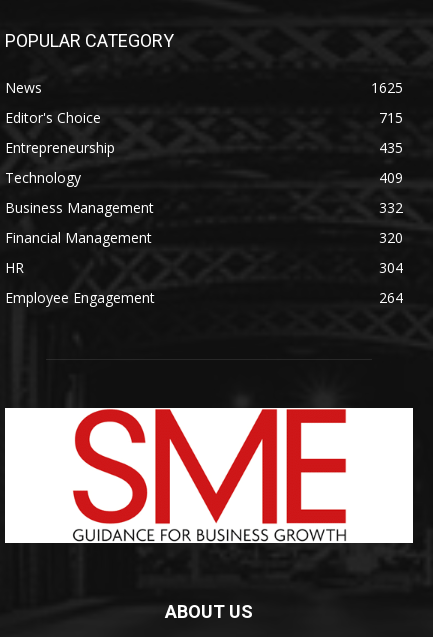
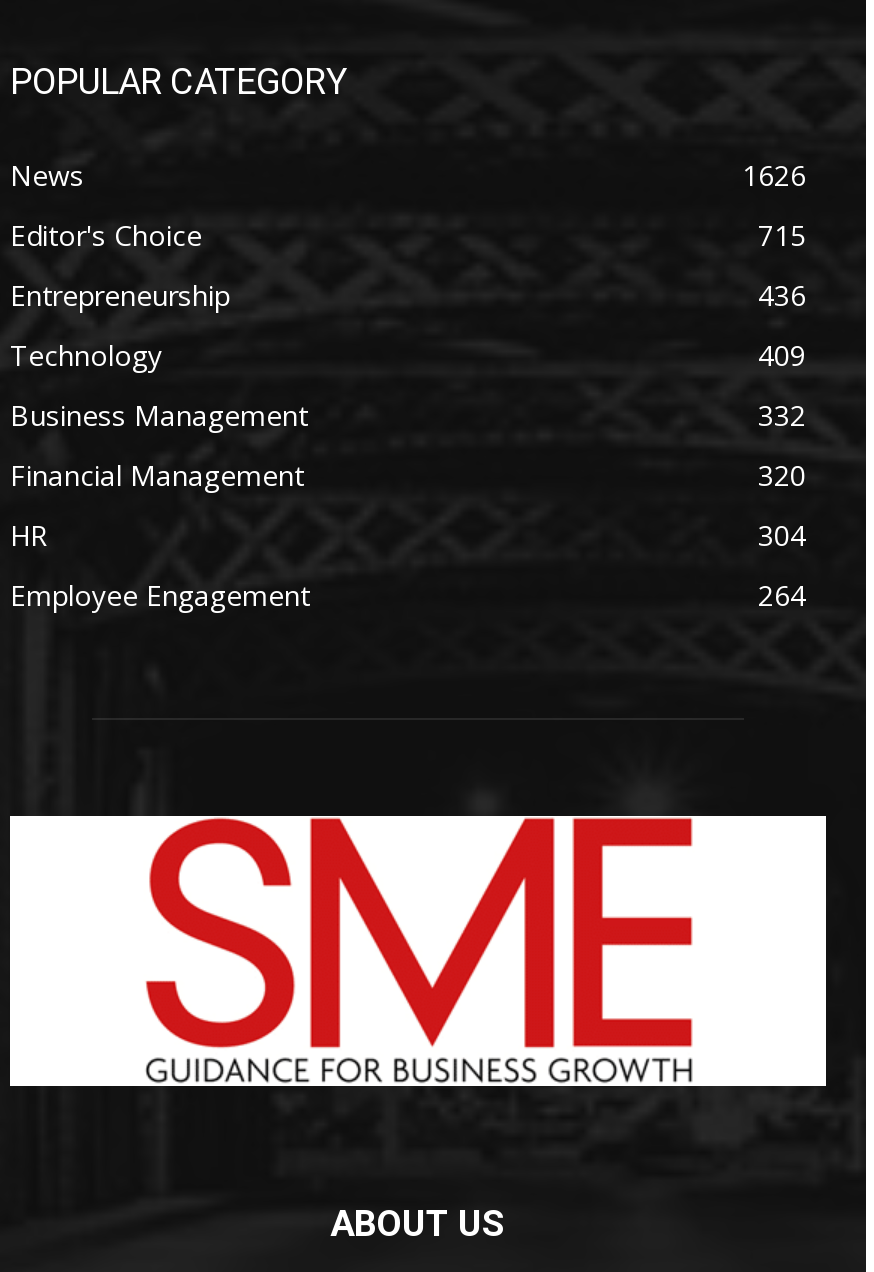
- 1625
+ 1626

- 435
+ 436
